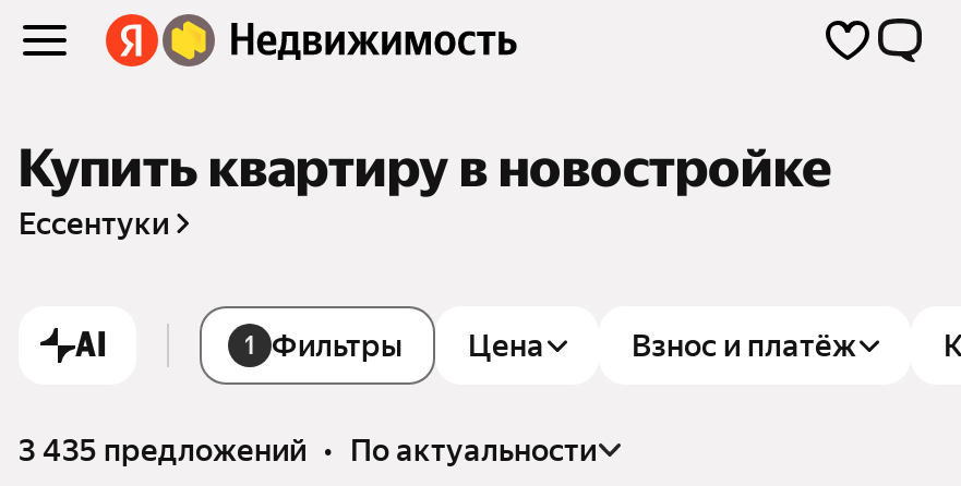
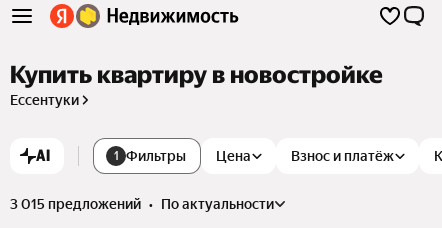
- 3 435 предложений • по актуальности
+ 3 015 предложений • по актуальности
